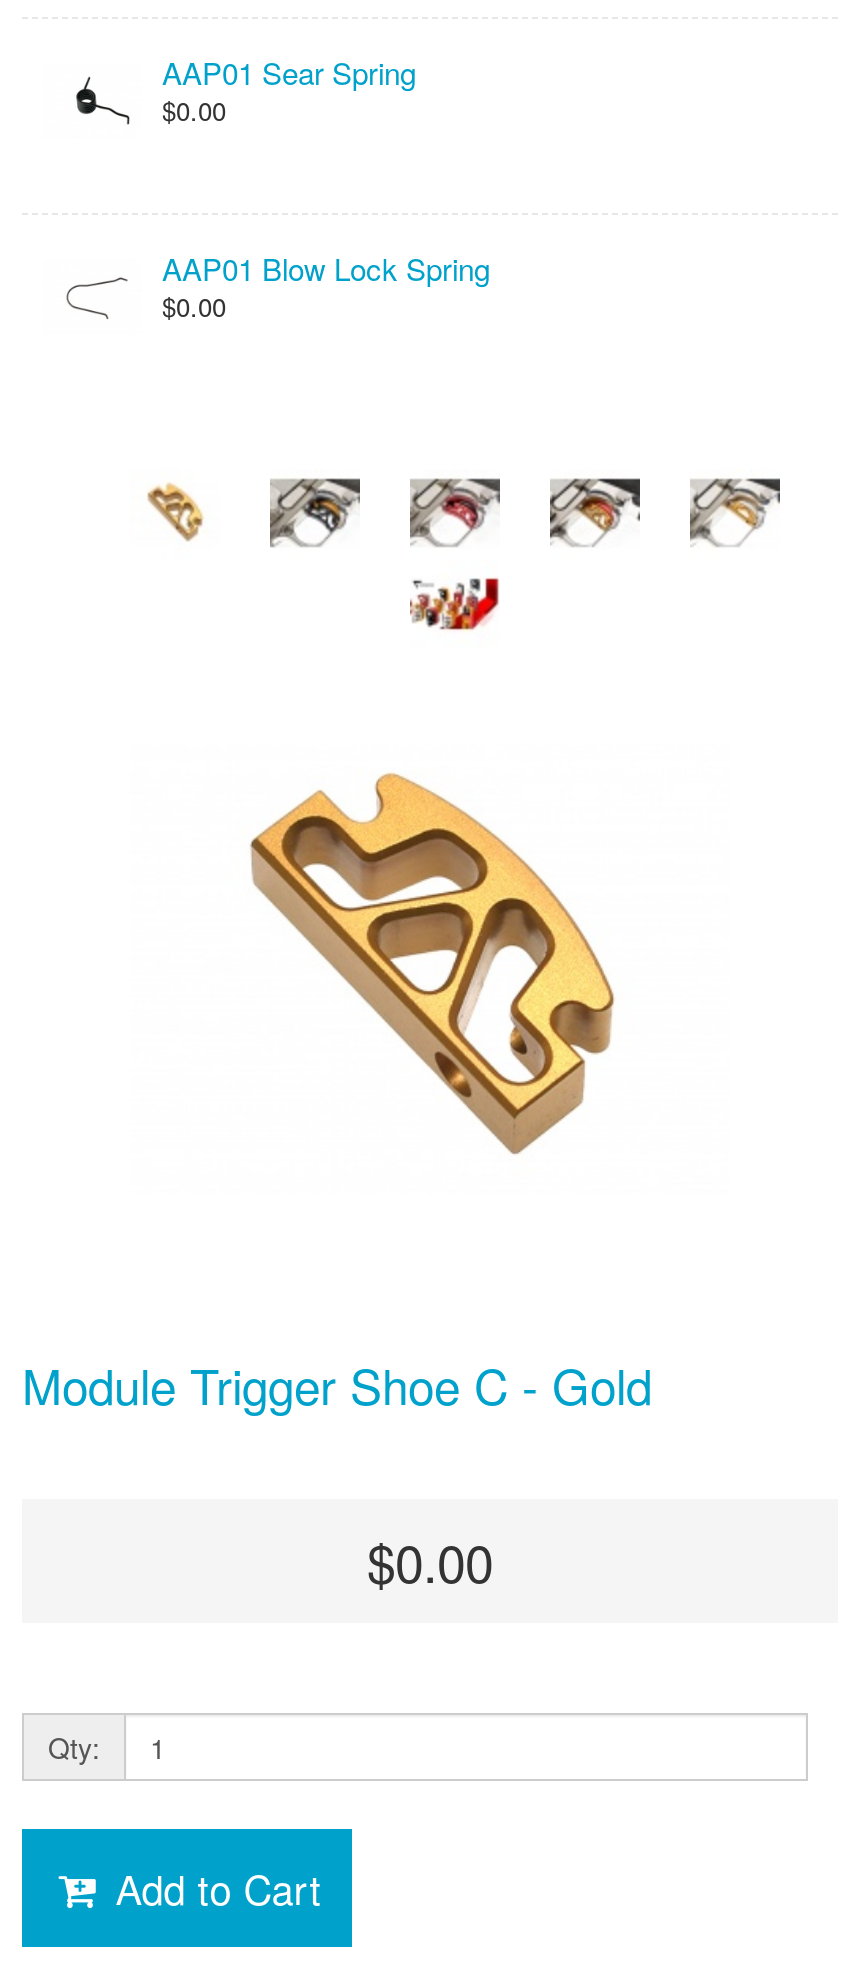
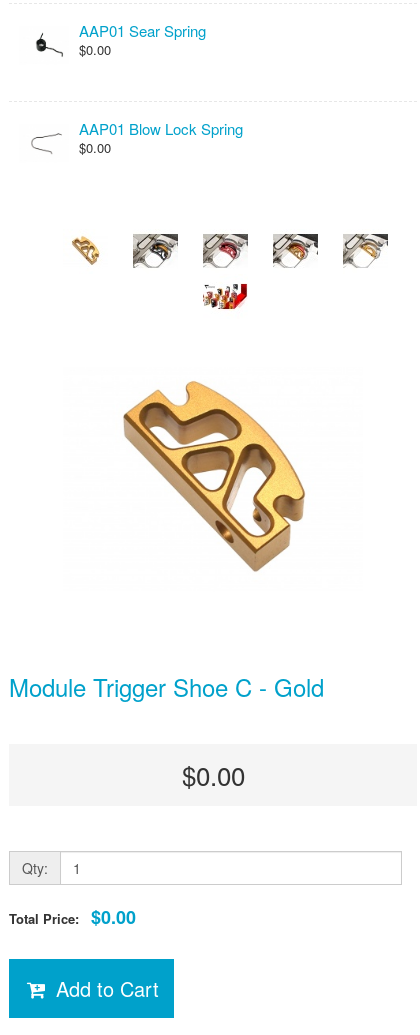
+ Total Price: $0.00
